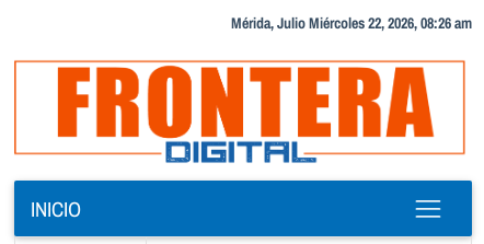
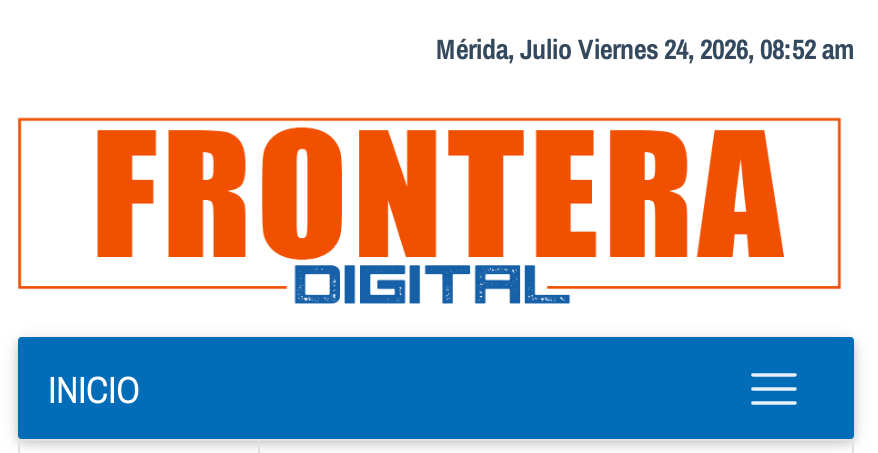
- Mérida, Julio Miércoles 22, 2026, 08:26 am
+ Mérida, Julio Viernes 24, 2026, 08:52 am
